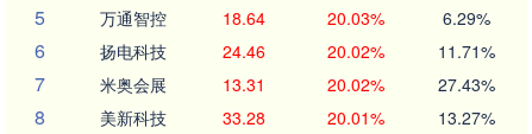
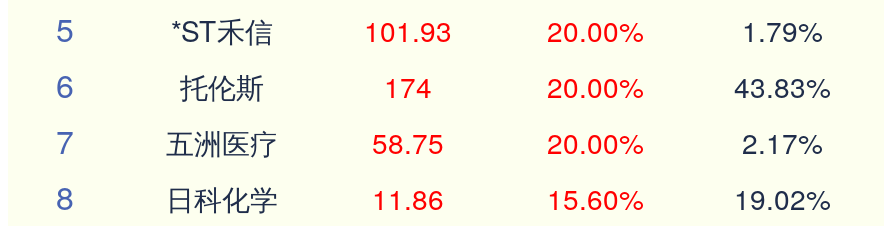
- 万通智控
- 18.64
- 20.03%
- 6.29%
+ *ST禾信
+ 101.93
+ 20.00%
+ 1.79%

- 扬电科技
- 24.46
- 20.02%
- 11.71%
+ 托伦斯
+ 174
+ 20.00%
+ 43.83%

- 米奥会展
- 13.31
- 20.02%
- 27.43%
+ 五洲医疗
+ 58.75
+ 20.00%
+ 2.17%

- 美新科技
- 33.28
- 20.01%
- 13.27%
+ 日科化学
+ 11.86
+ 15.60%
+ 19.02%
